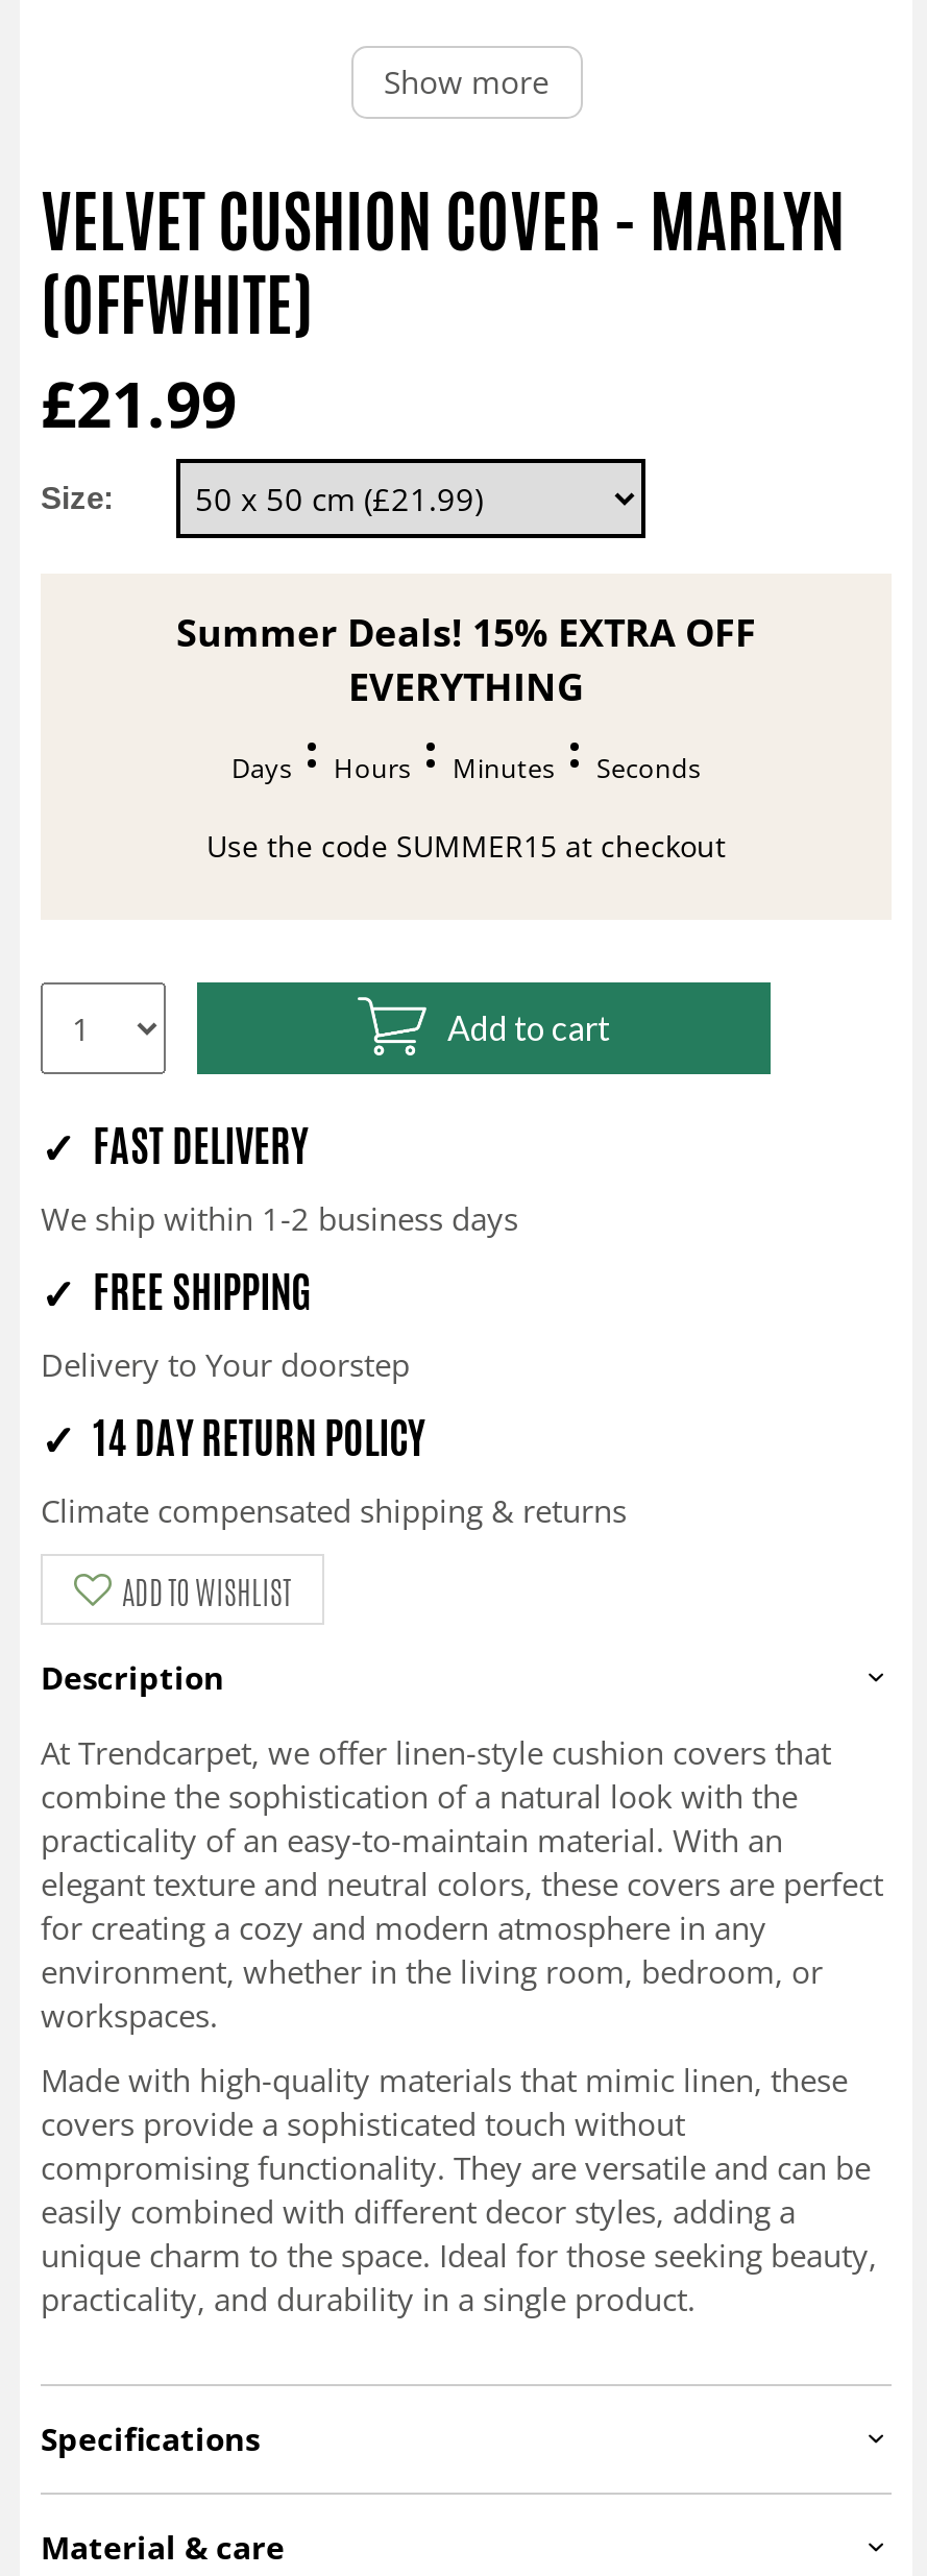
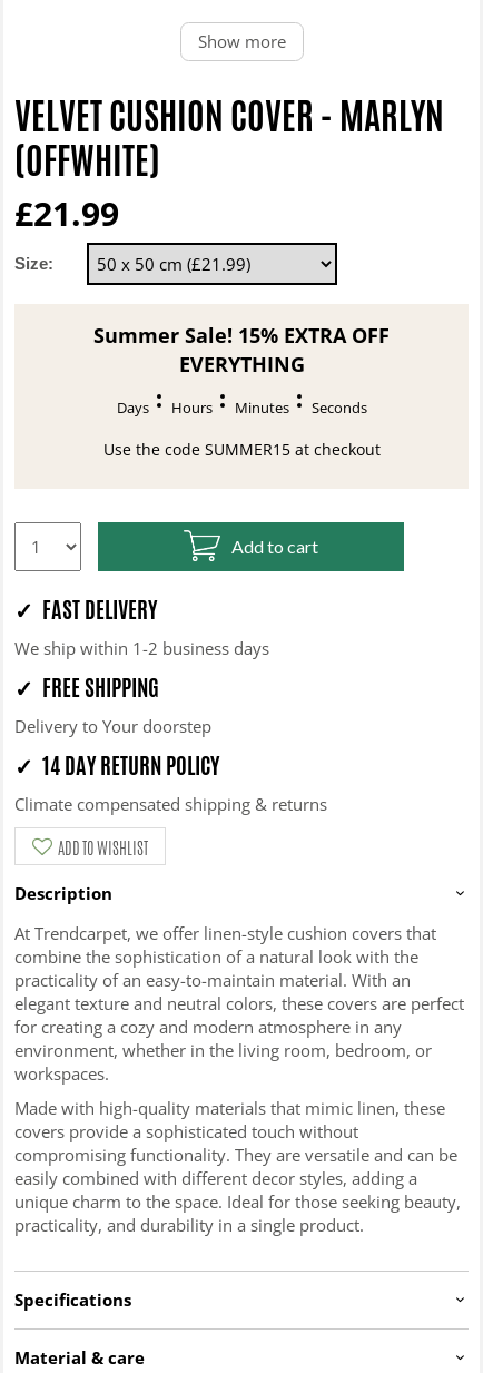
- Summer Deals! 15% EXTRA OFF
+ Summer Sale! 15% EXTRA OFF
